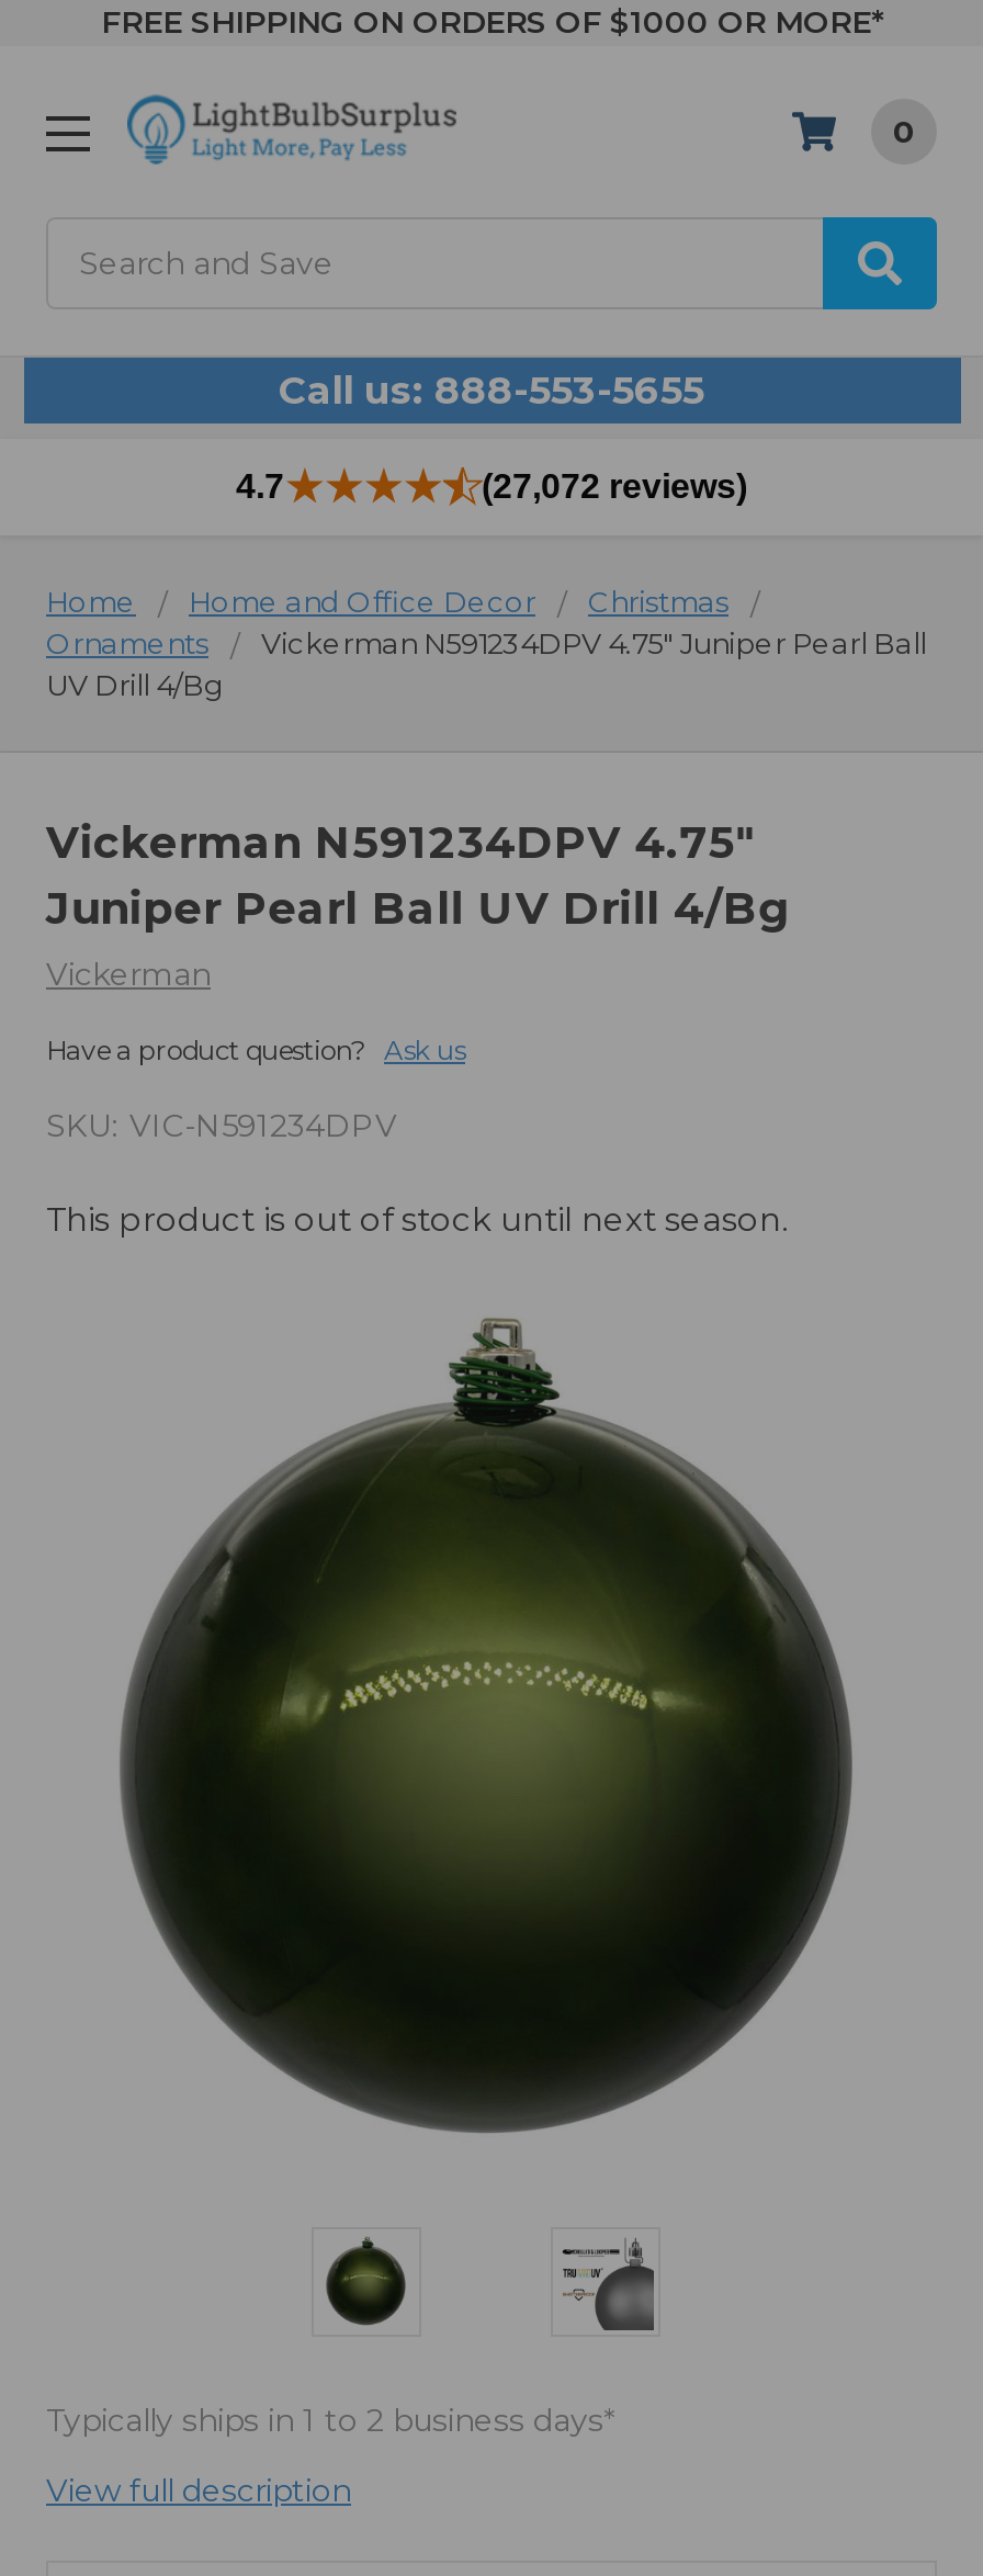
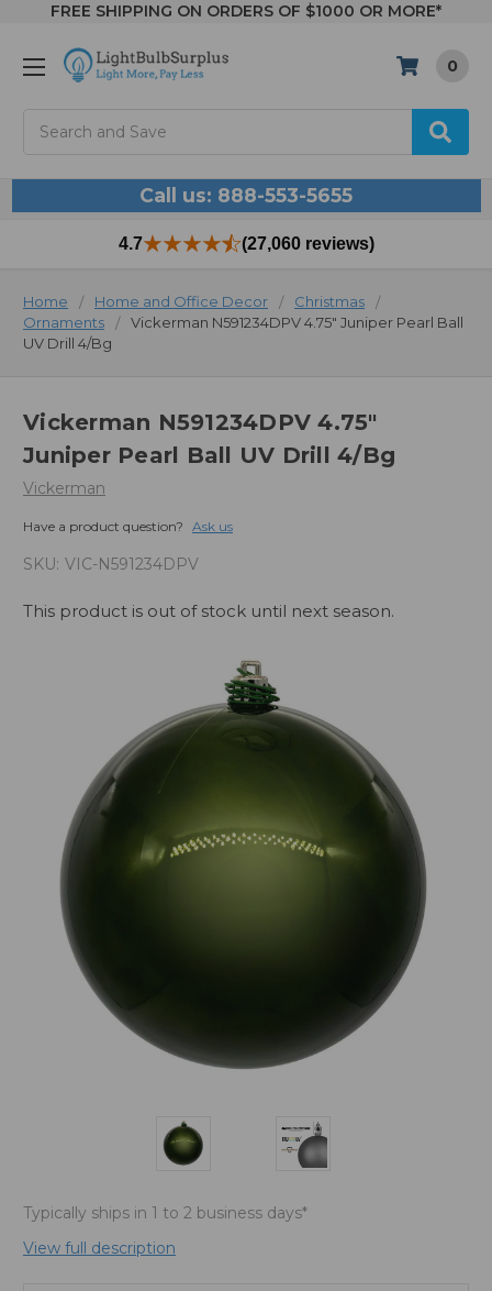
- (27,072 reviews)
+ (27,060 reviews)
